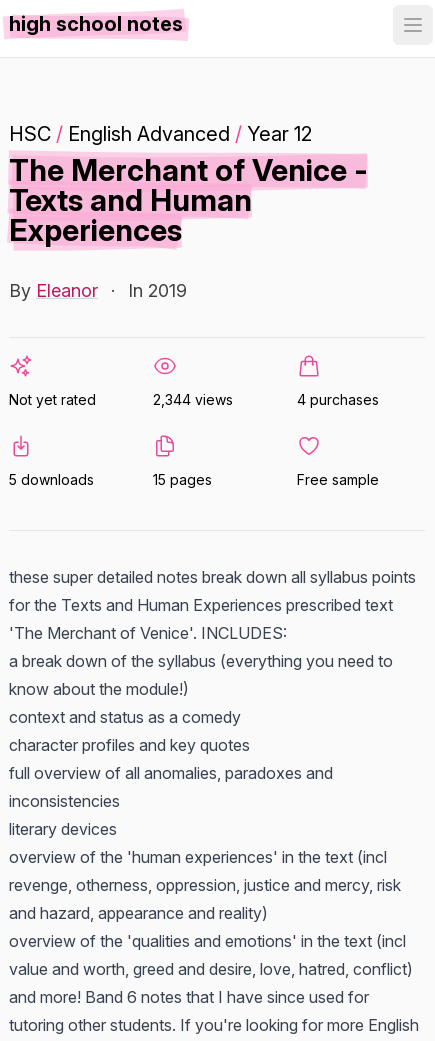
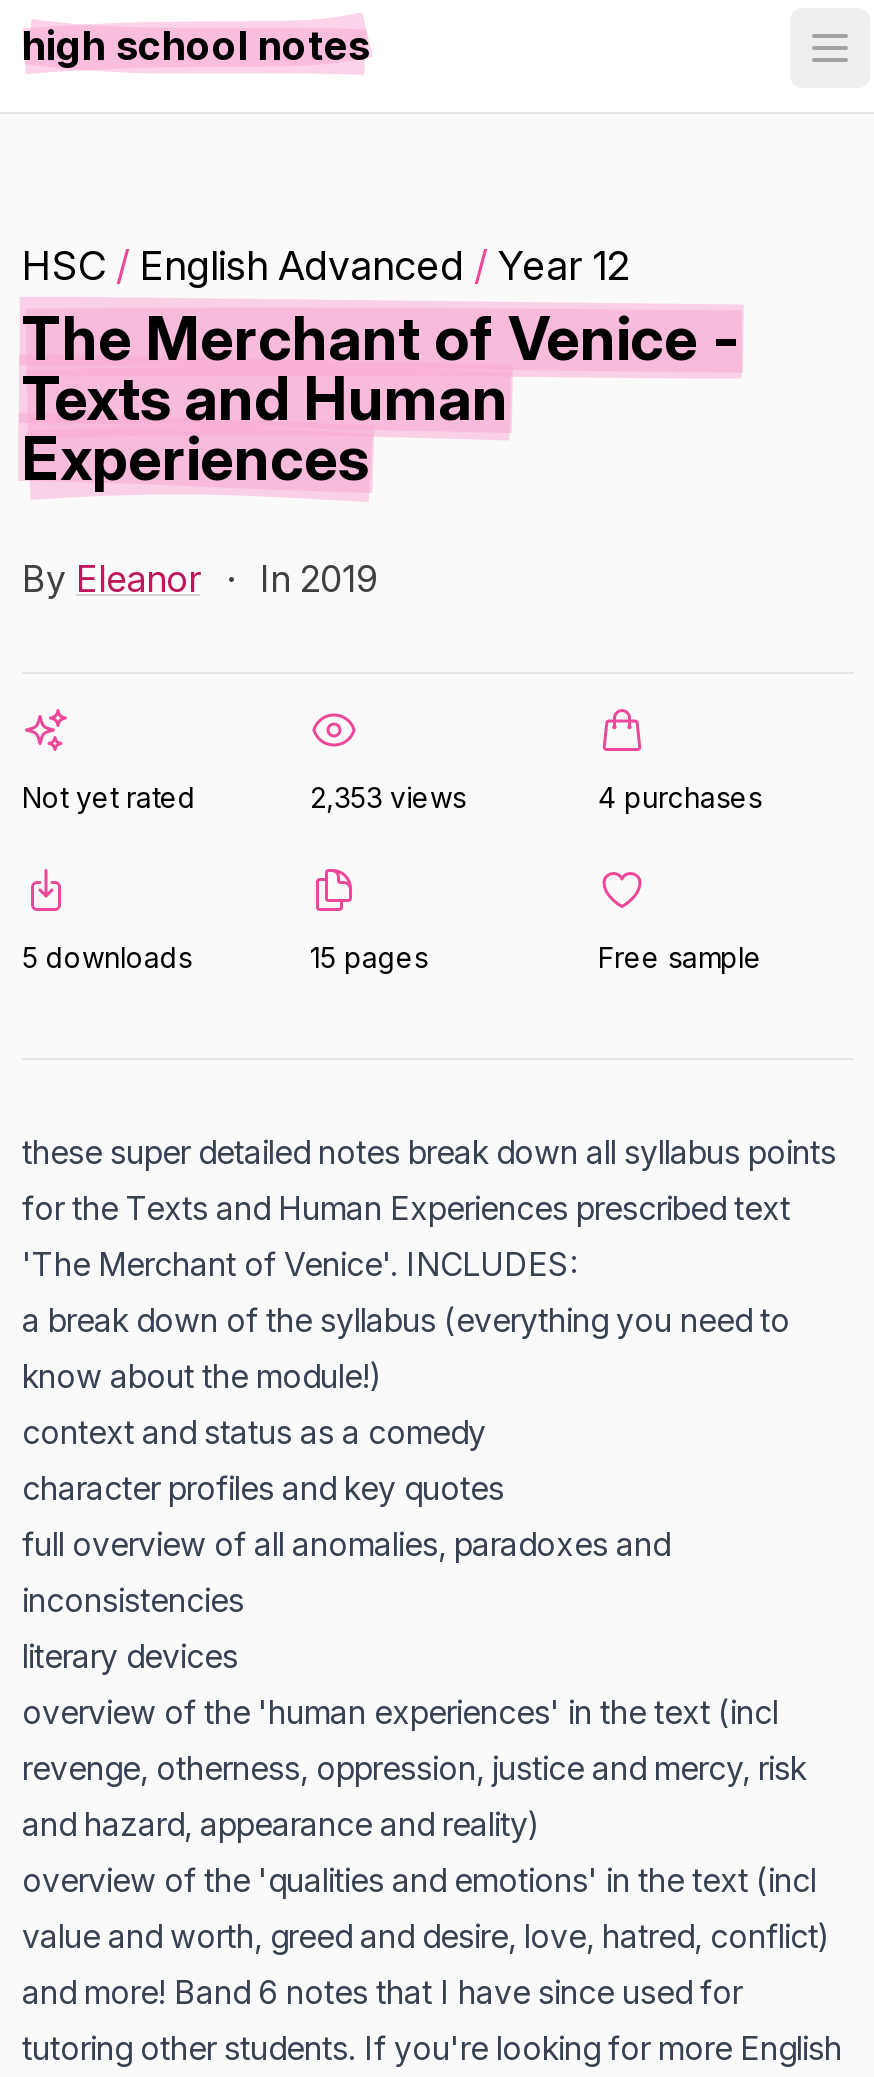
- 2,344 views
+ 2,353 views
